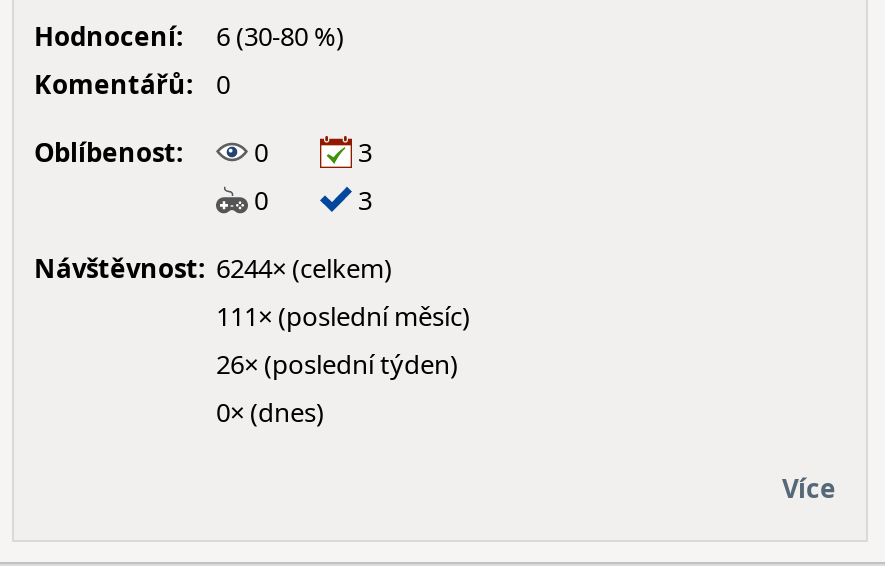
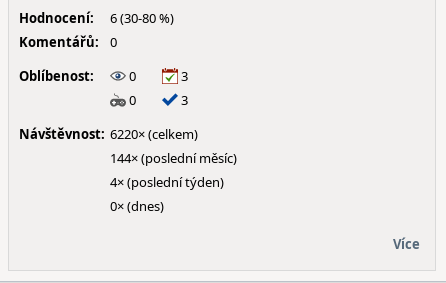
- Návštěvnost: 6244× (celkem)
+ Návštěvnost: 6220× (celkem)

- 111× (poslední měsíc)
+ 144× (poslední měsíc)

- 26× (poslední týden)
+ 4× (poslední týden)
